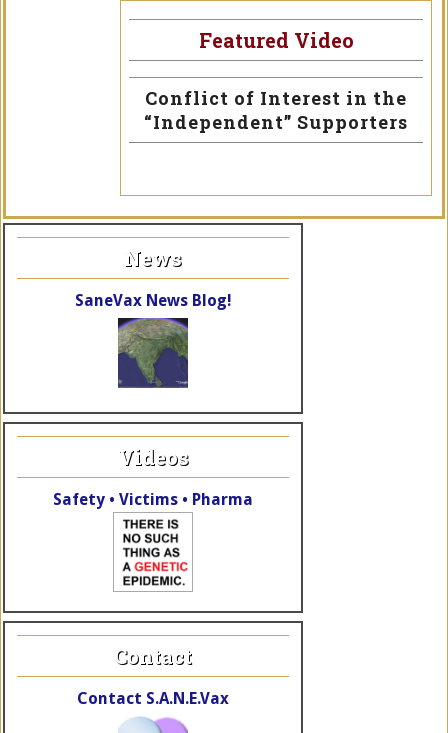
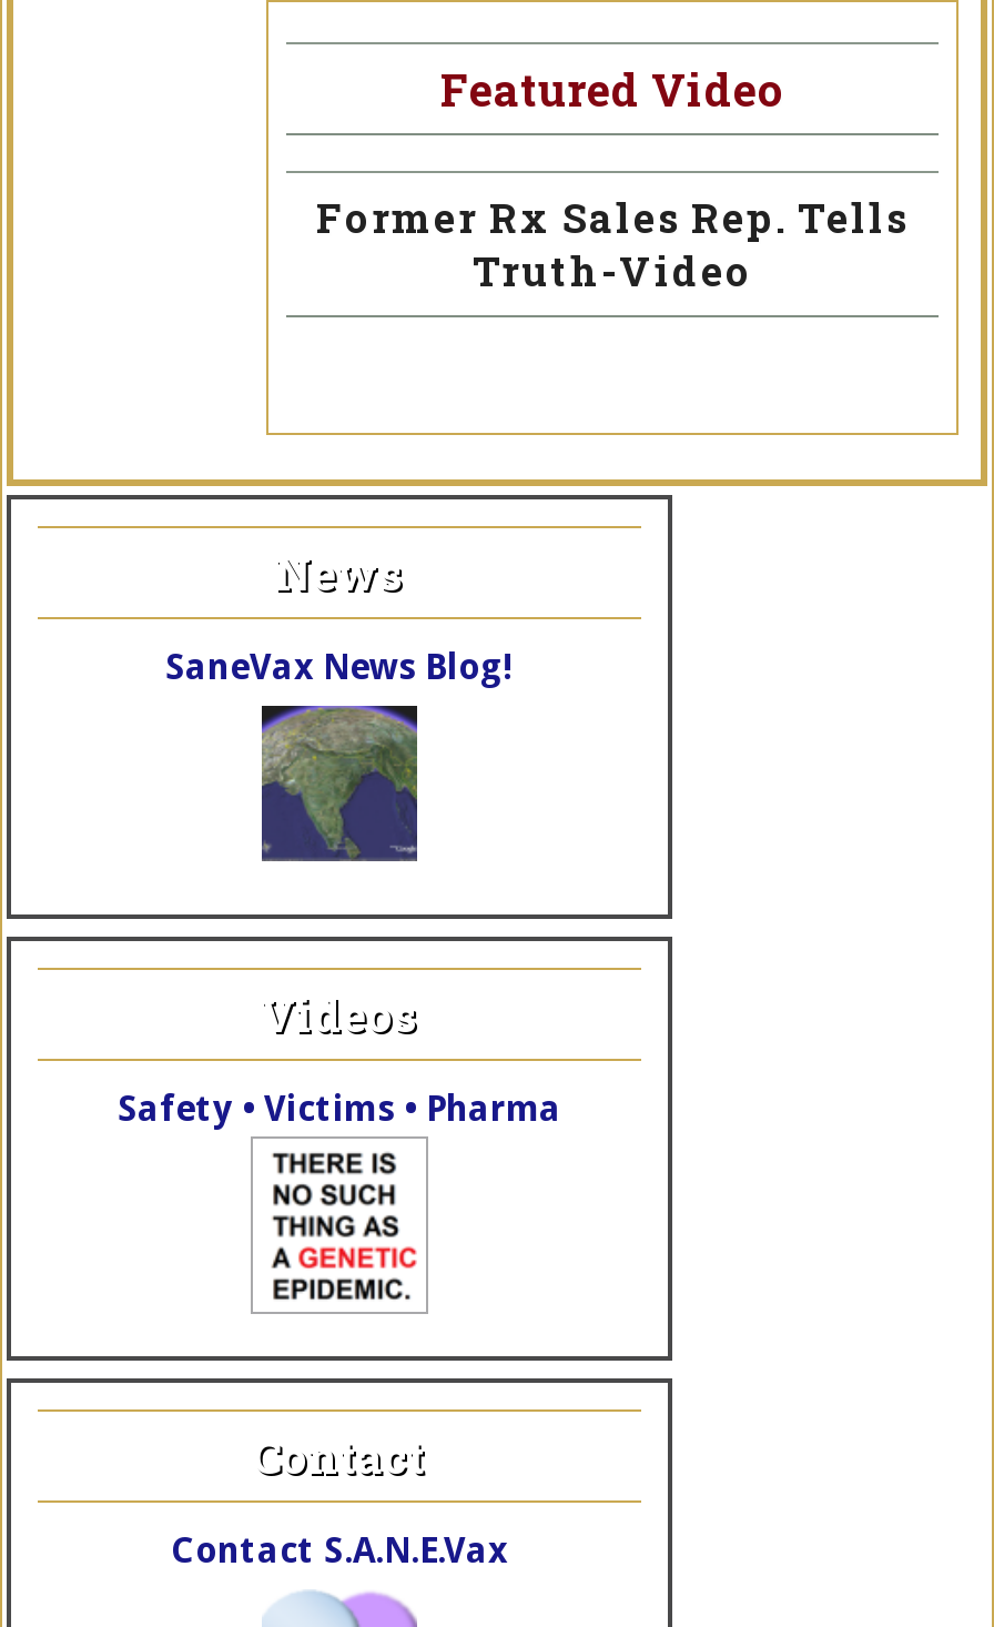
- Conflict of Interest in the
- “Independent” Supporters
+ Former Rx Sales Rep. Tells
+ Truth-Video
